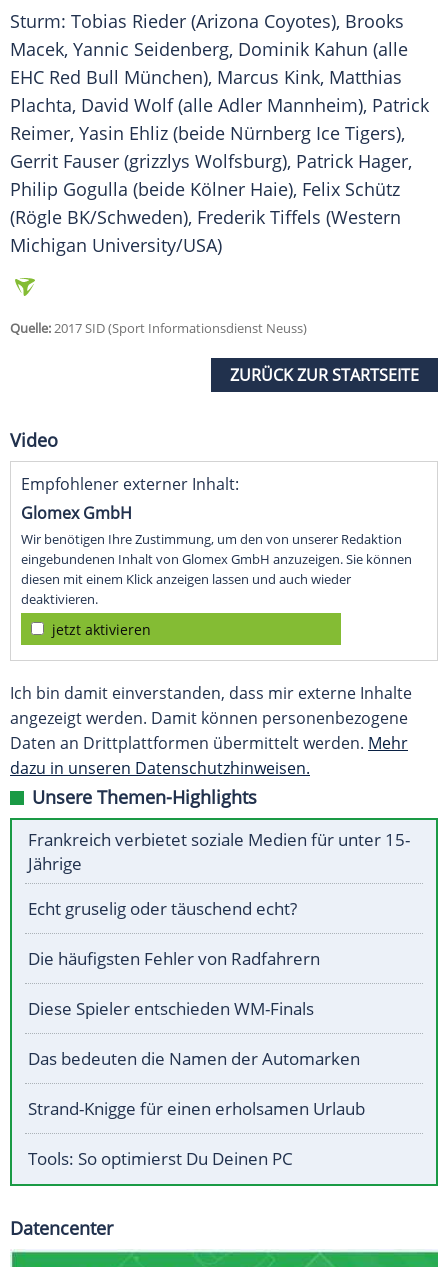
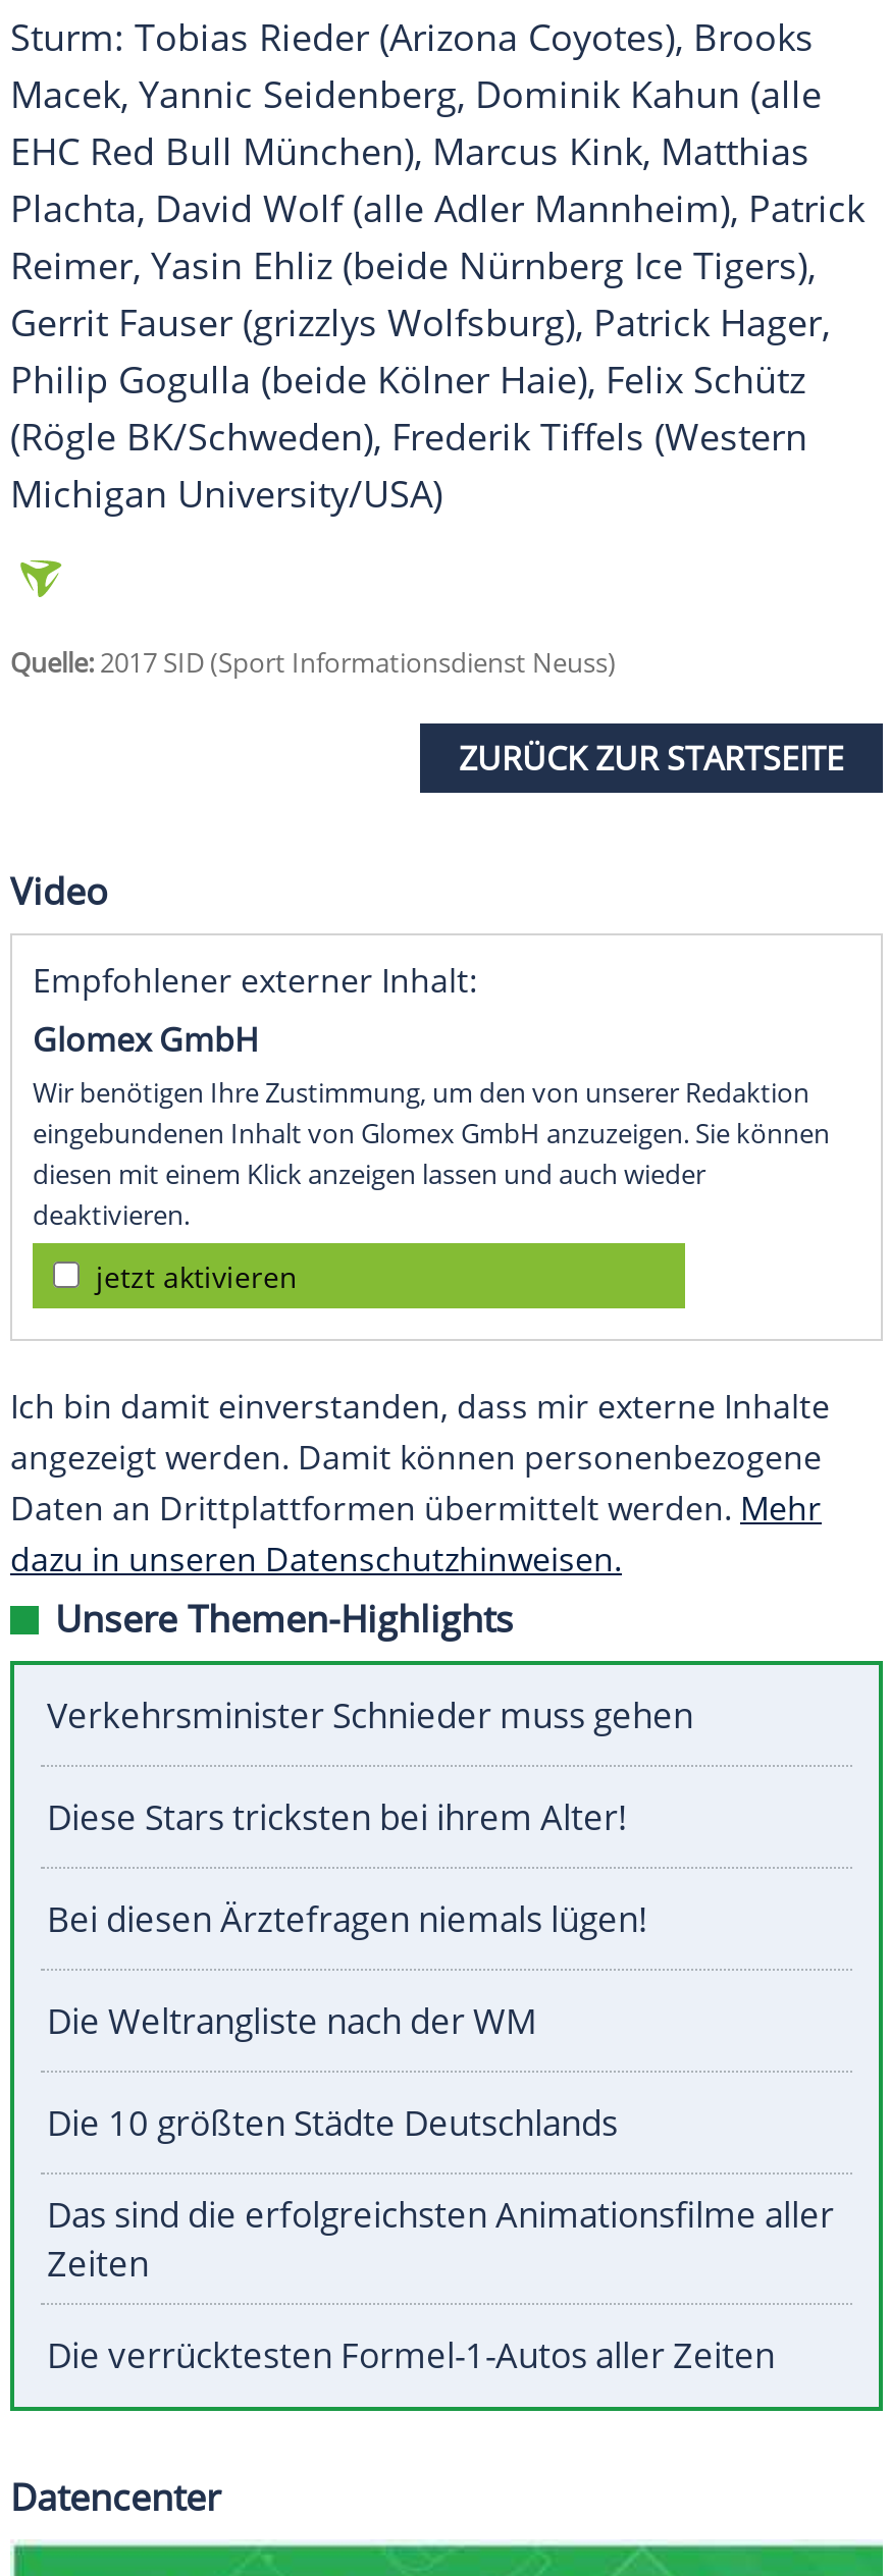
- Frankreich verbietet soziale Medien für unter 15-
- Jährige
+ Verkehrsminister Schnieder muss gehen

- Echt gruselig oder täuschend echt?
+ Diese Stars tricksten bei ihrem Alter!

- Die häufigsten Fehler von Radfahrern
+ Bei diesen Ärztefragen niemals lügen!

- Diese Spieler entschieden WM-Finals
+ Die Weltrangliste nach der WM

- Das bedeuten die Namen der Automarken
+ Die 10 größten Städte Deutschlands

- Strand-Knigge für einen erholsamen Urlaub
+ Das sind die erfolgreichsten Animationsfilme aller
+ Zeiten

- Tools: So optimierst Du Deinen PC
+ Die verrücktesten Formel-1-Autos aller Zeiten
